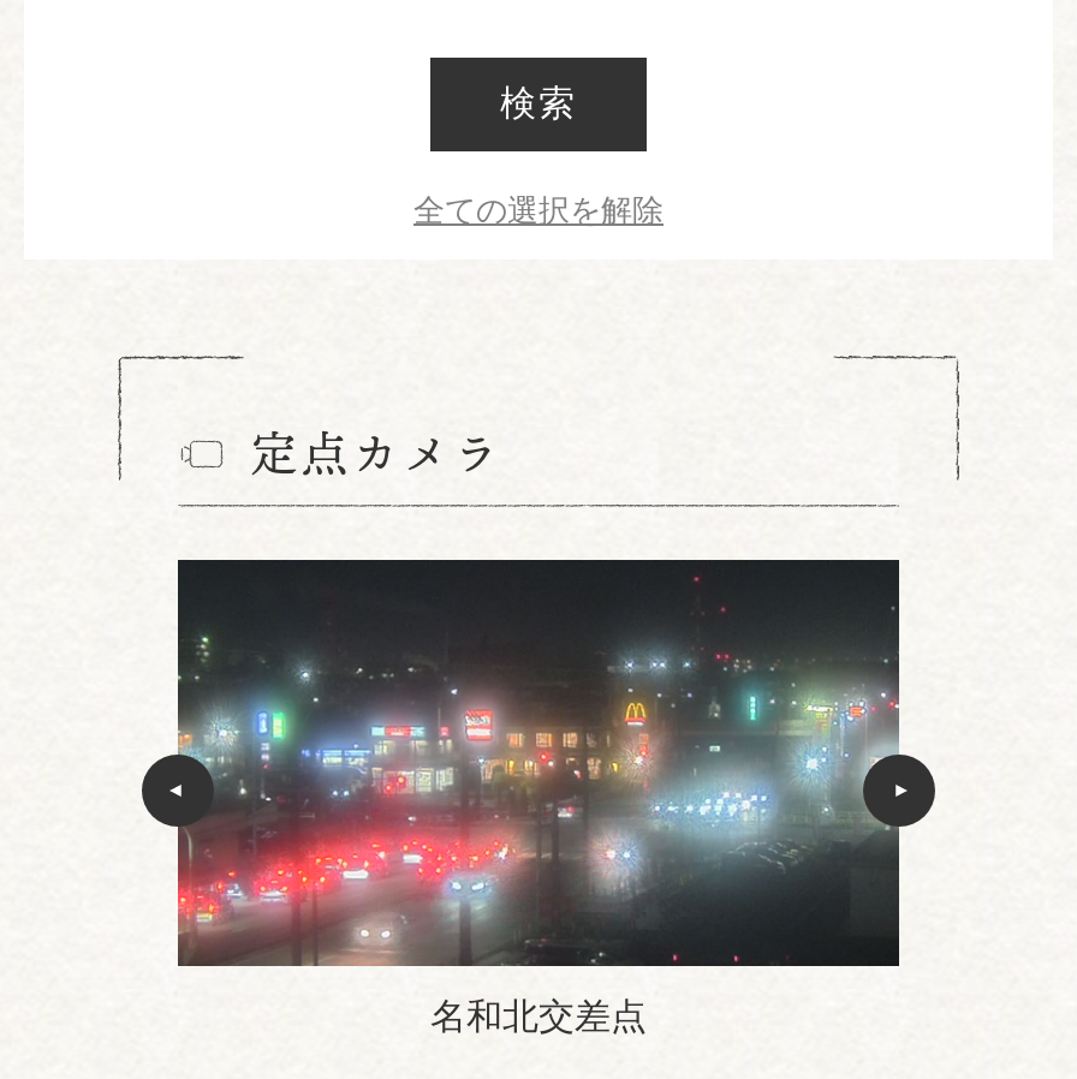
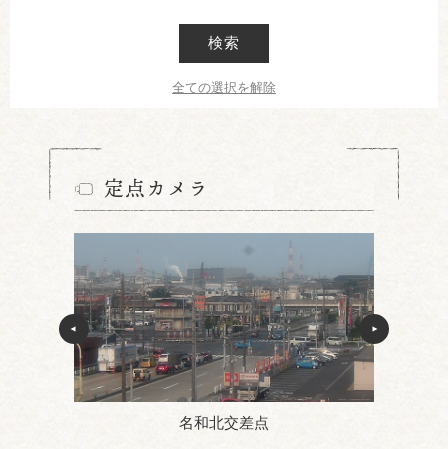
- [image]
+ [image]
